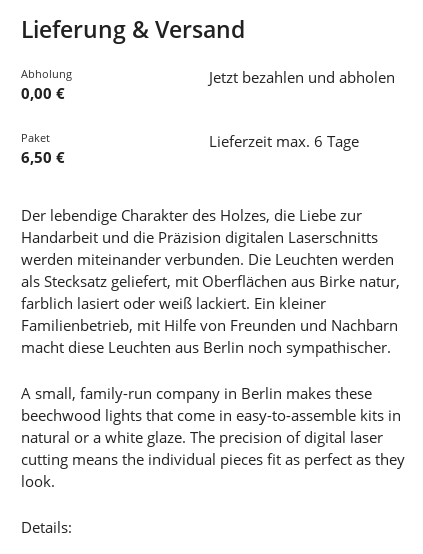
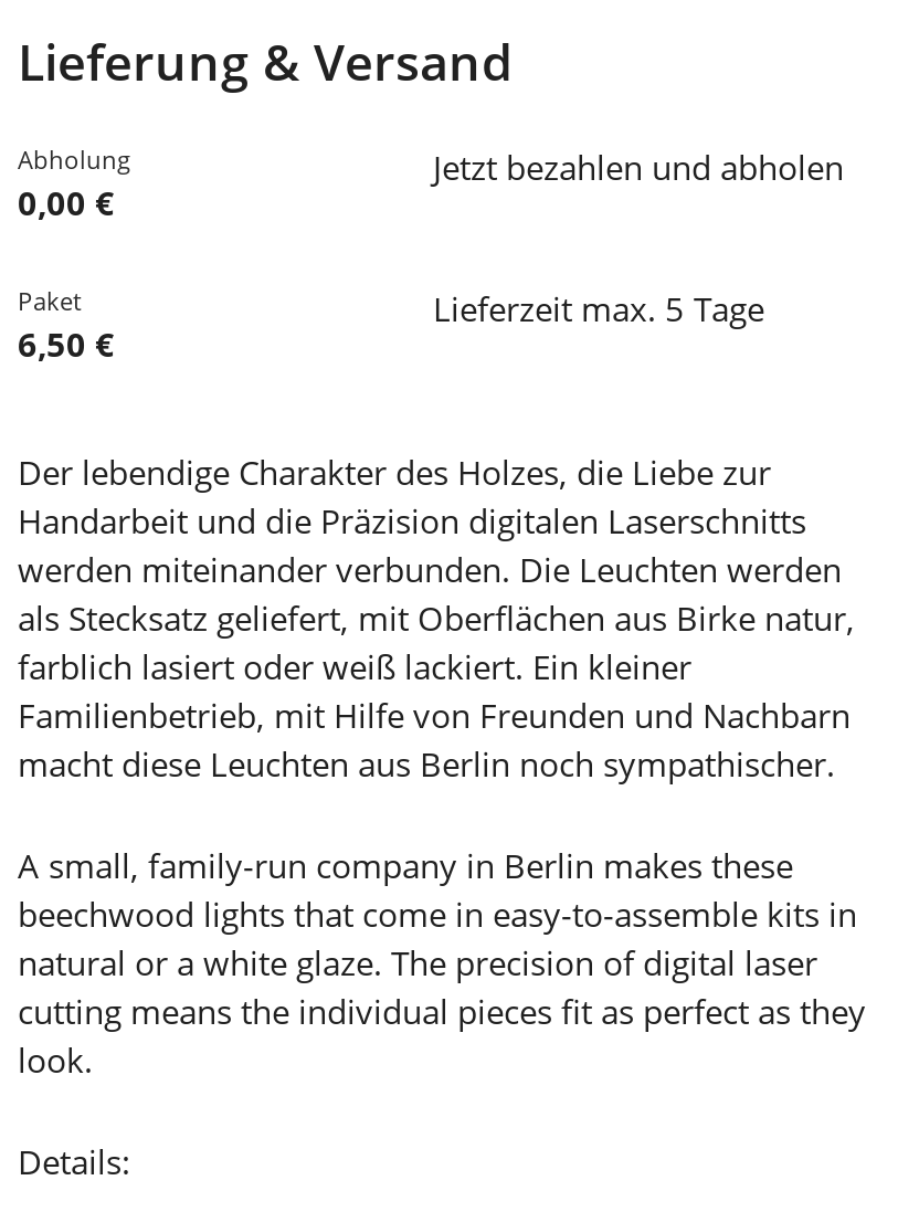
- Lieferzeit max. 6 Tage
+ Lieferzeit max. 5 Tage
